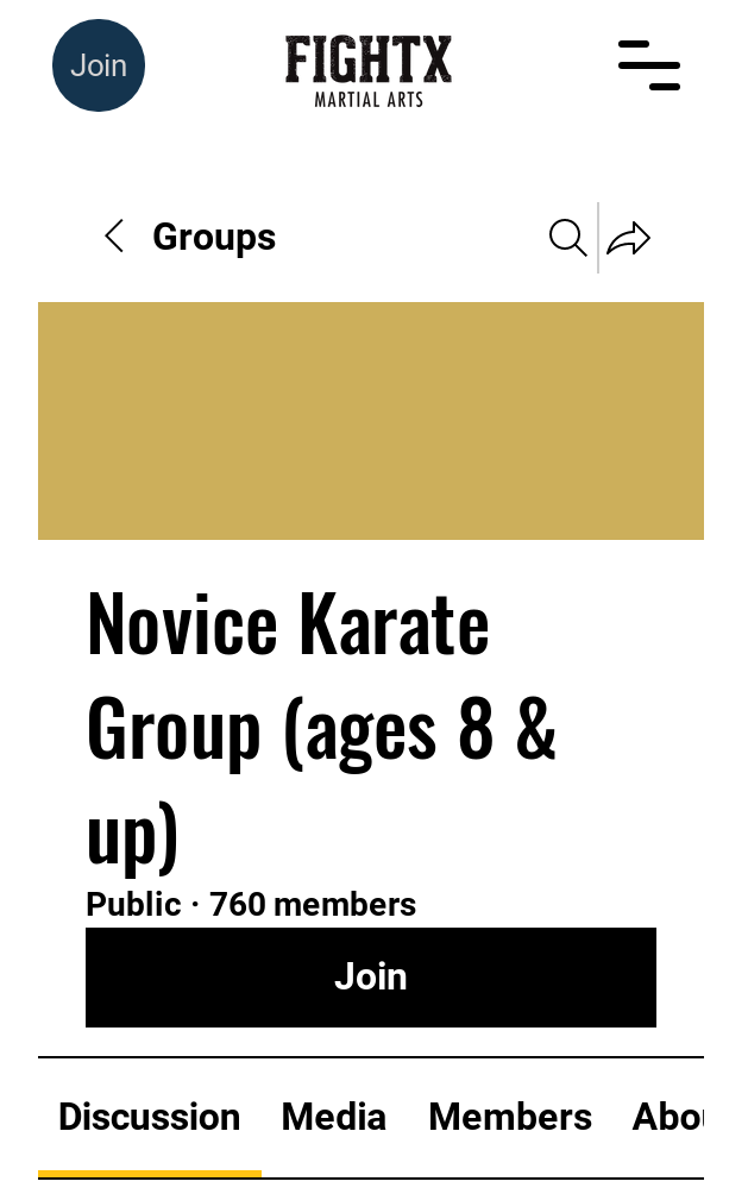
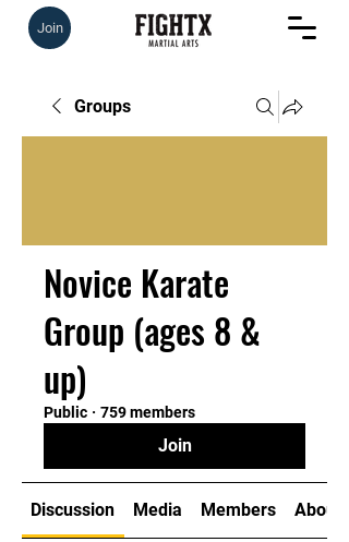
- Public · 760 members
+ Public · 759 members
